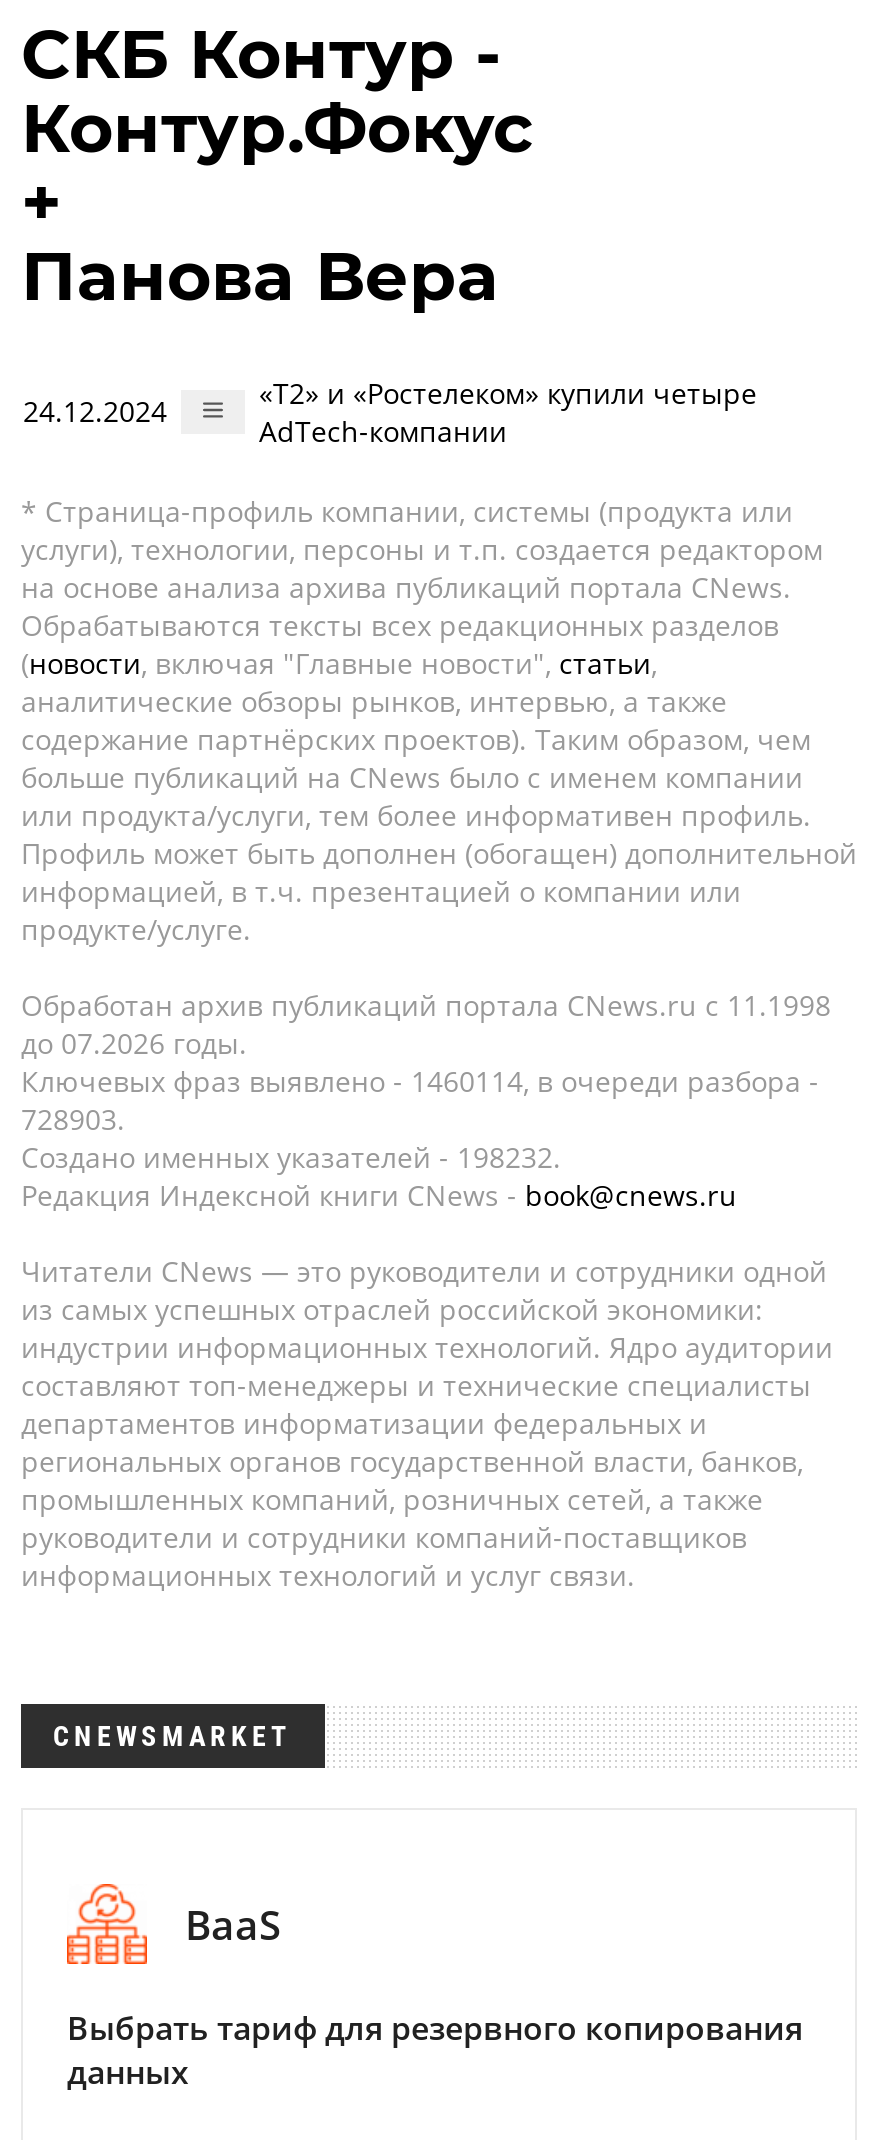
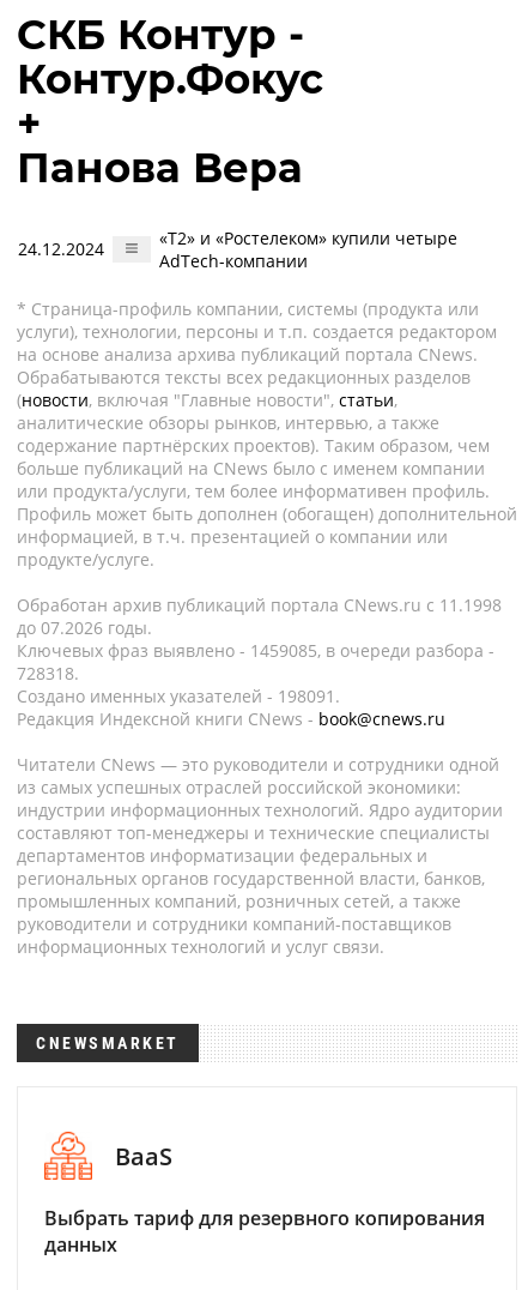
- Ключевых фраз выявлено - 1460114, в очереди разбора -
+ Ключевых фраз выявлено - 1459085, в очереди разбора -

- 728903.
+ 728318.

- Создано именных указателей - 198232.
+ Создано именных указателей - 198091.
